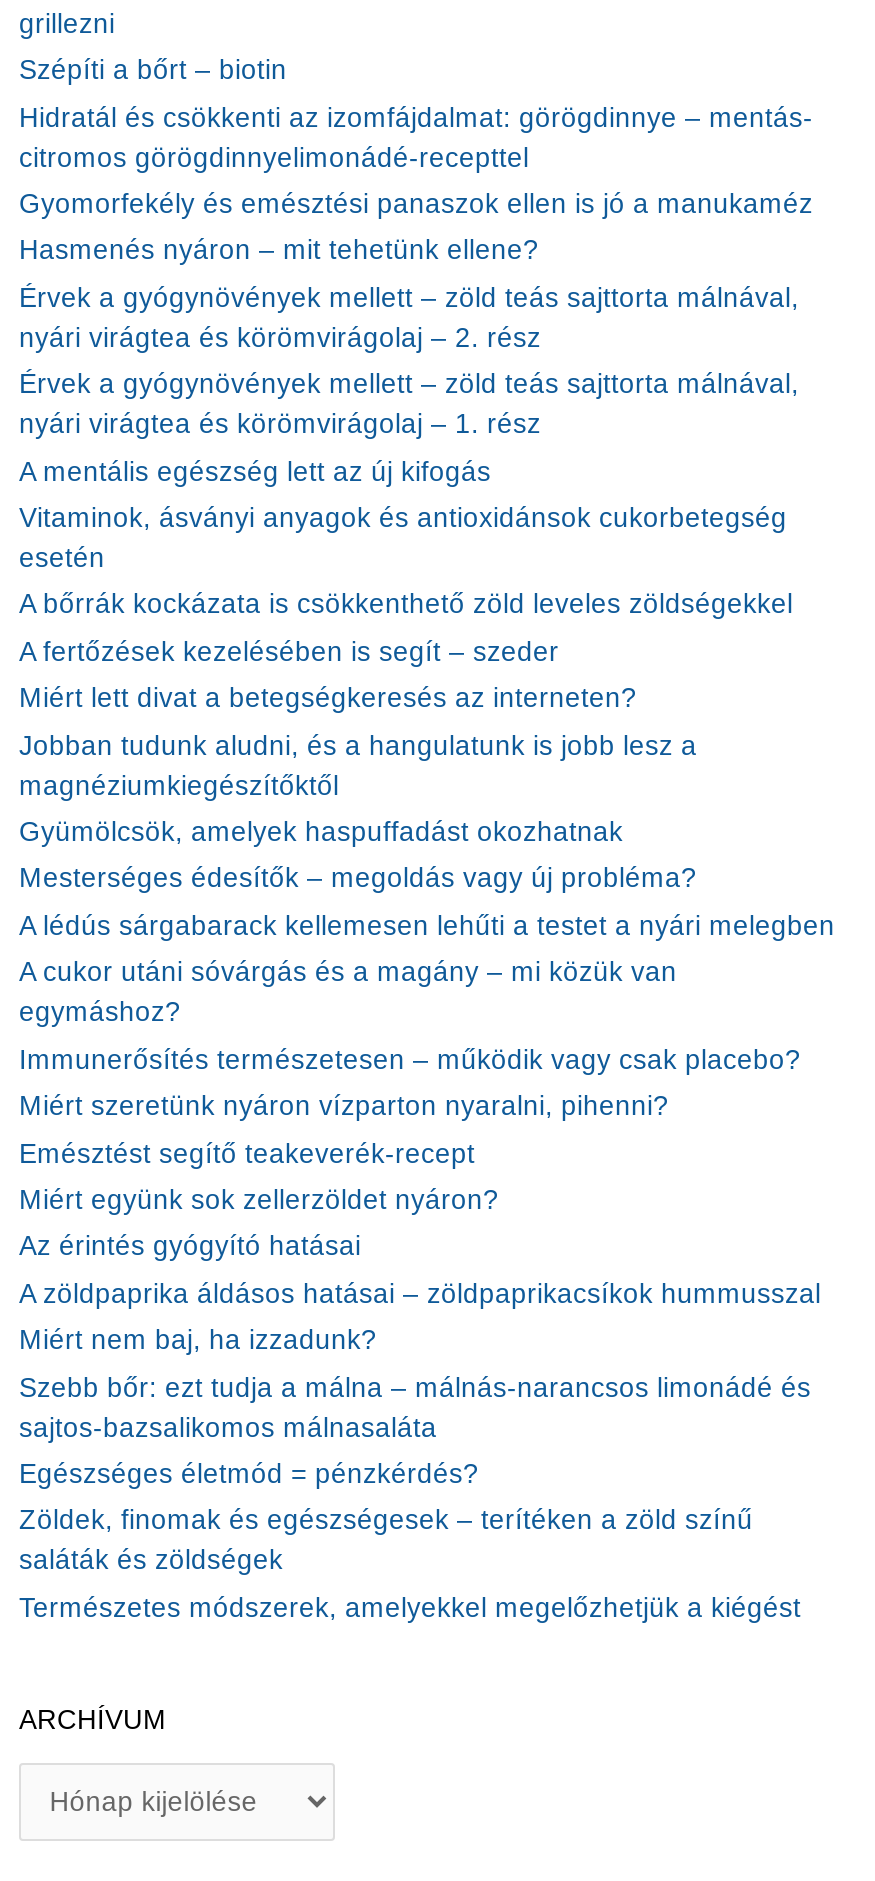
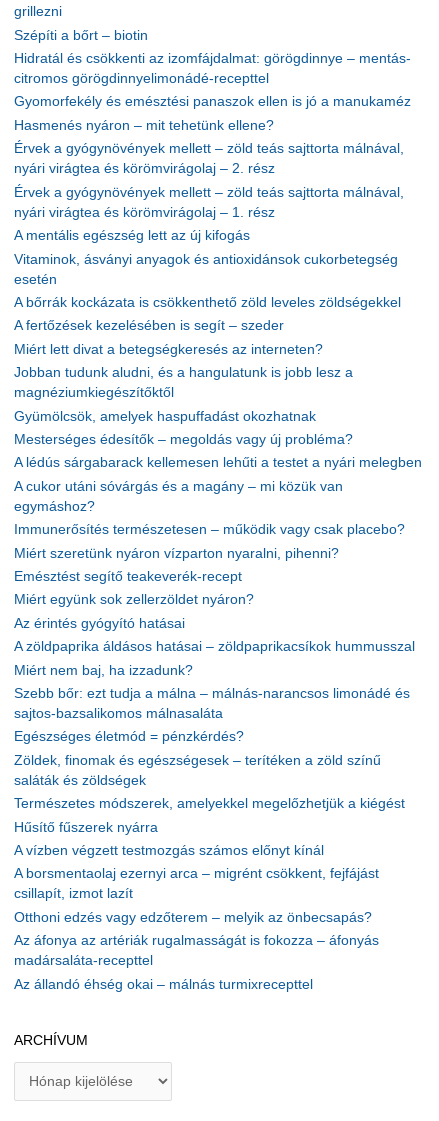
+ Hűsítő fűszerek nyárra
+ A vízben végzett testmozgás számos előnyt kínál
+ A borsmentaolaj ezernyi arca – migrént csökkent, fejfájást
+ csillapít, izmot lazít
+ Otthoni edzés vagy edzőterem – melyik az önbecsapás?
+ Az áfonya az artériák rugalmasságát is fokozza – áfonyás
+ madársaláta-recepttel
+ Az állandó éhség okai – málnás turmixrecepttel
